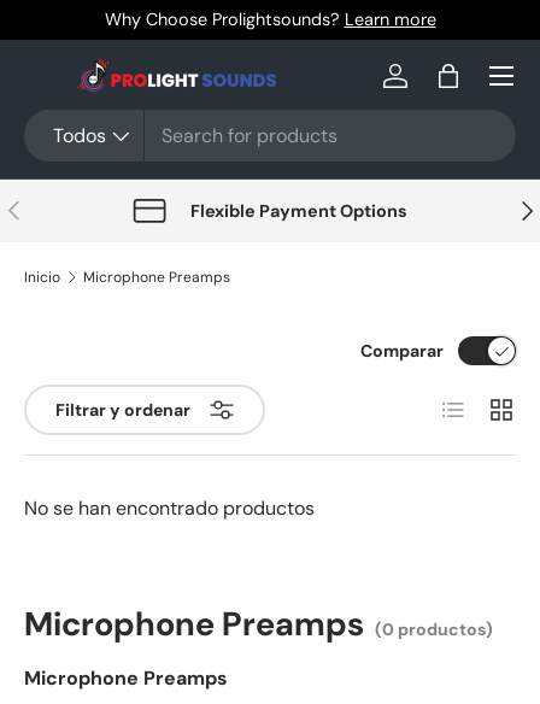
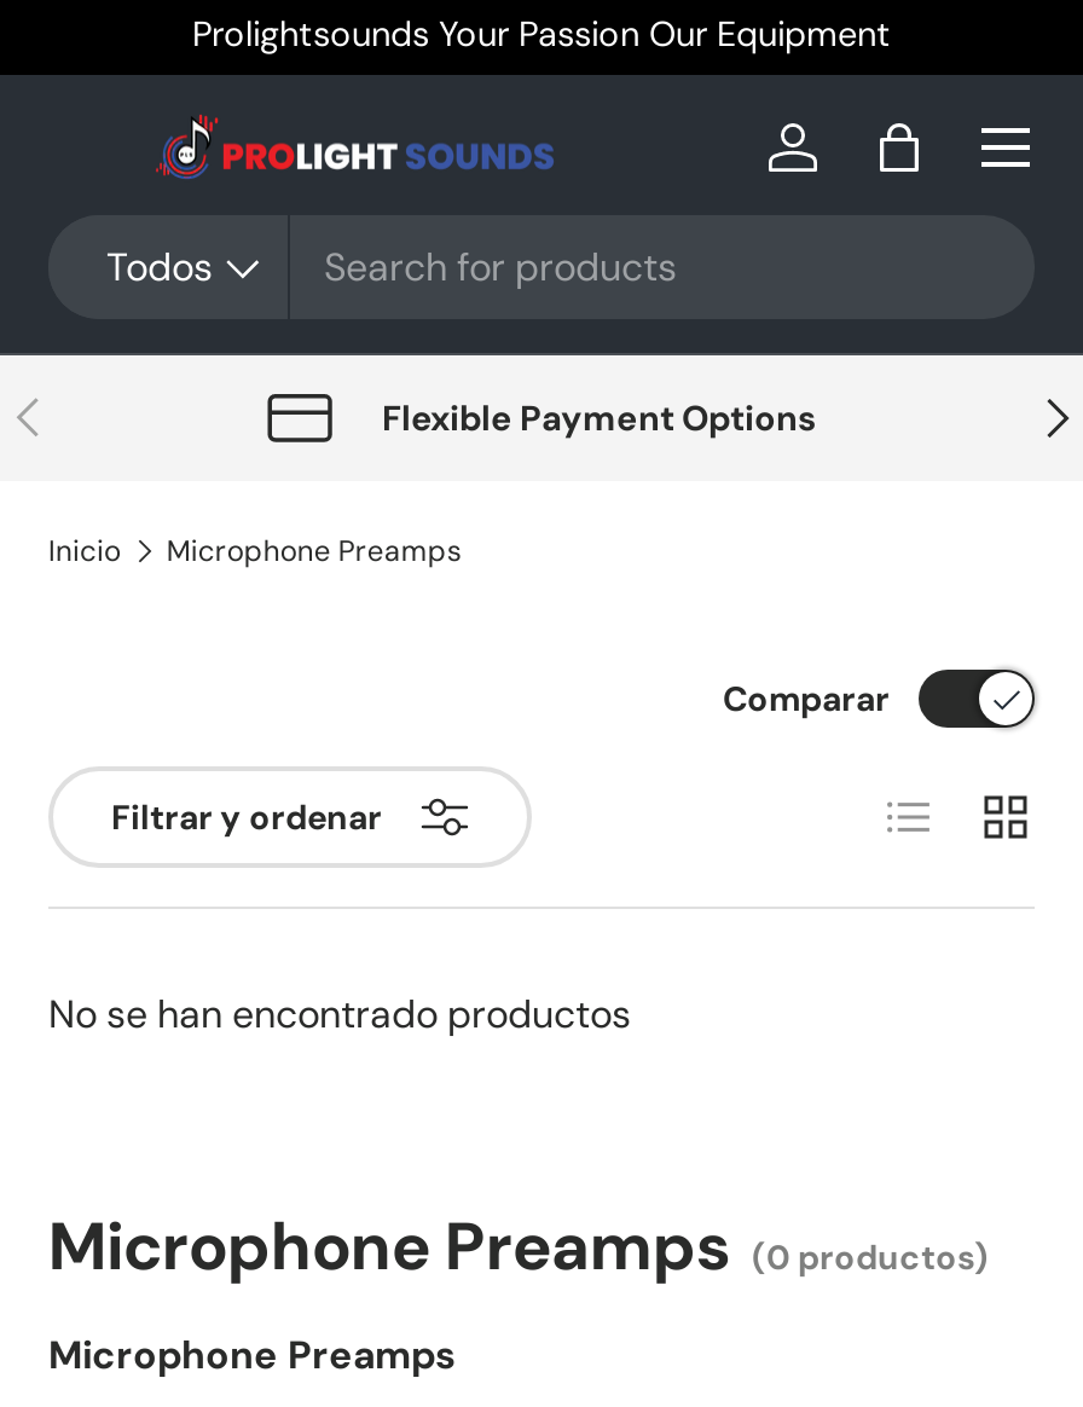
- Why Choose Prolightsounds? Learn more
+ Prolightsounds Your Passion Our Equipment
